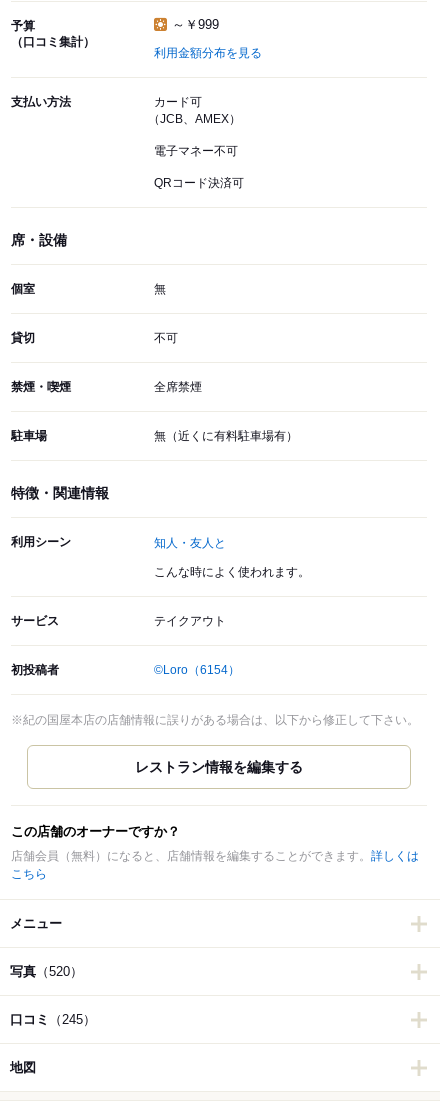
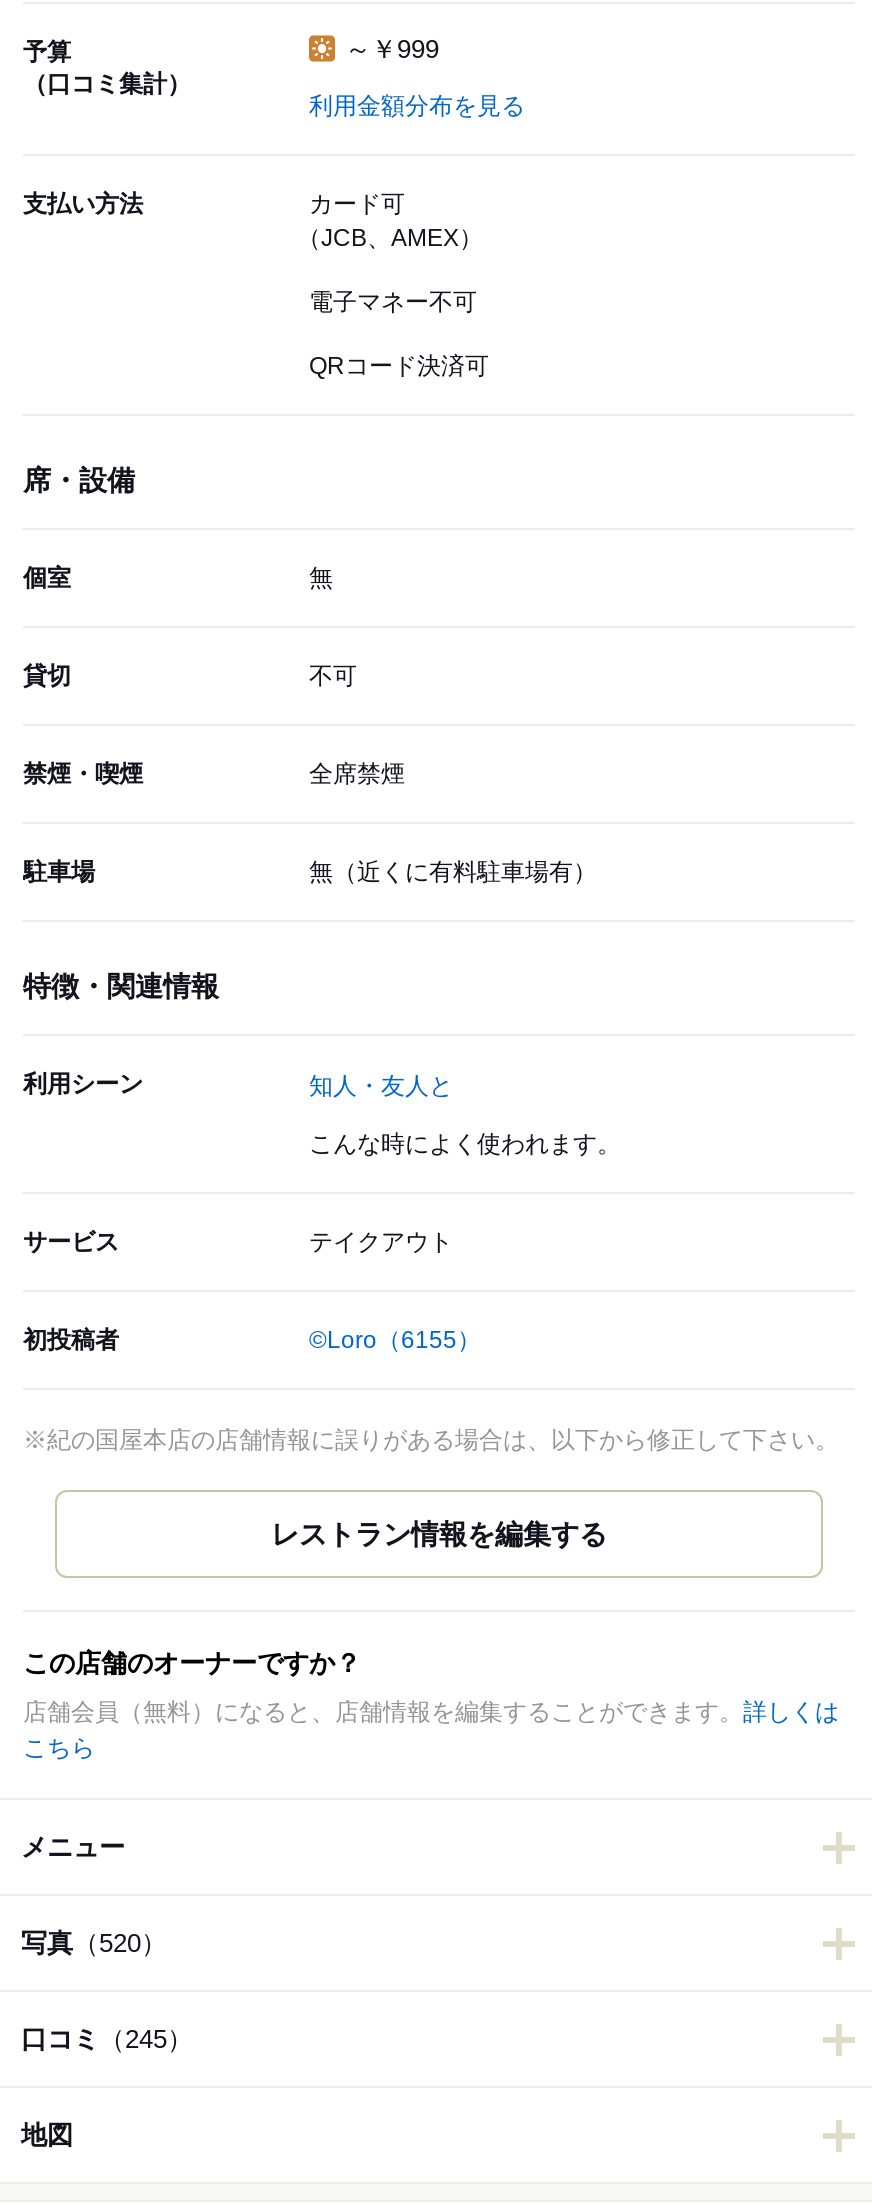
- ©Loro（6154）
+ ©Loro（6155）
